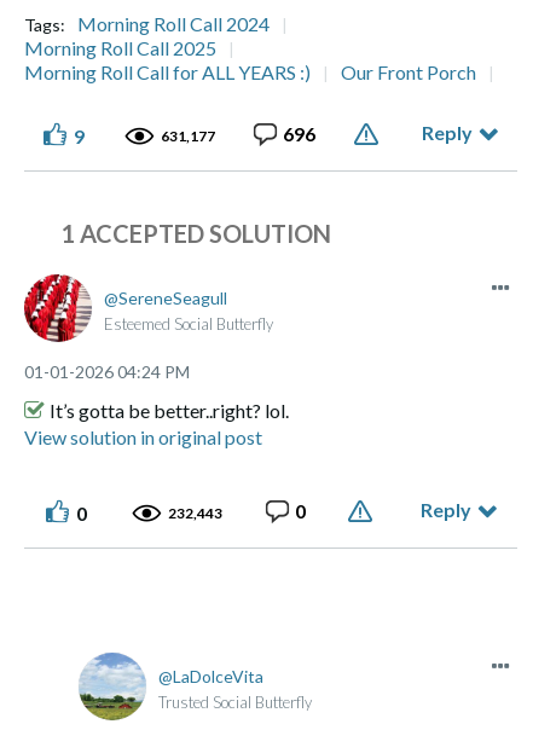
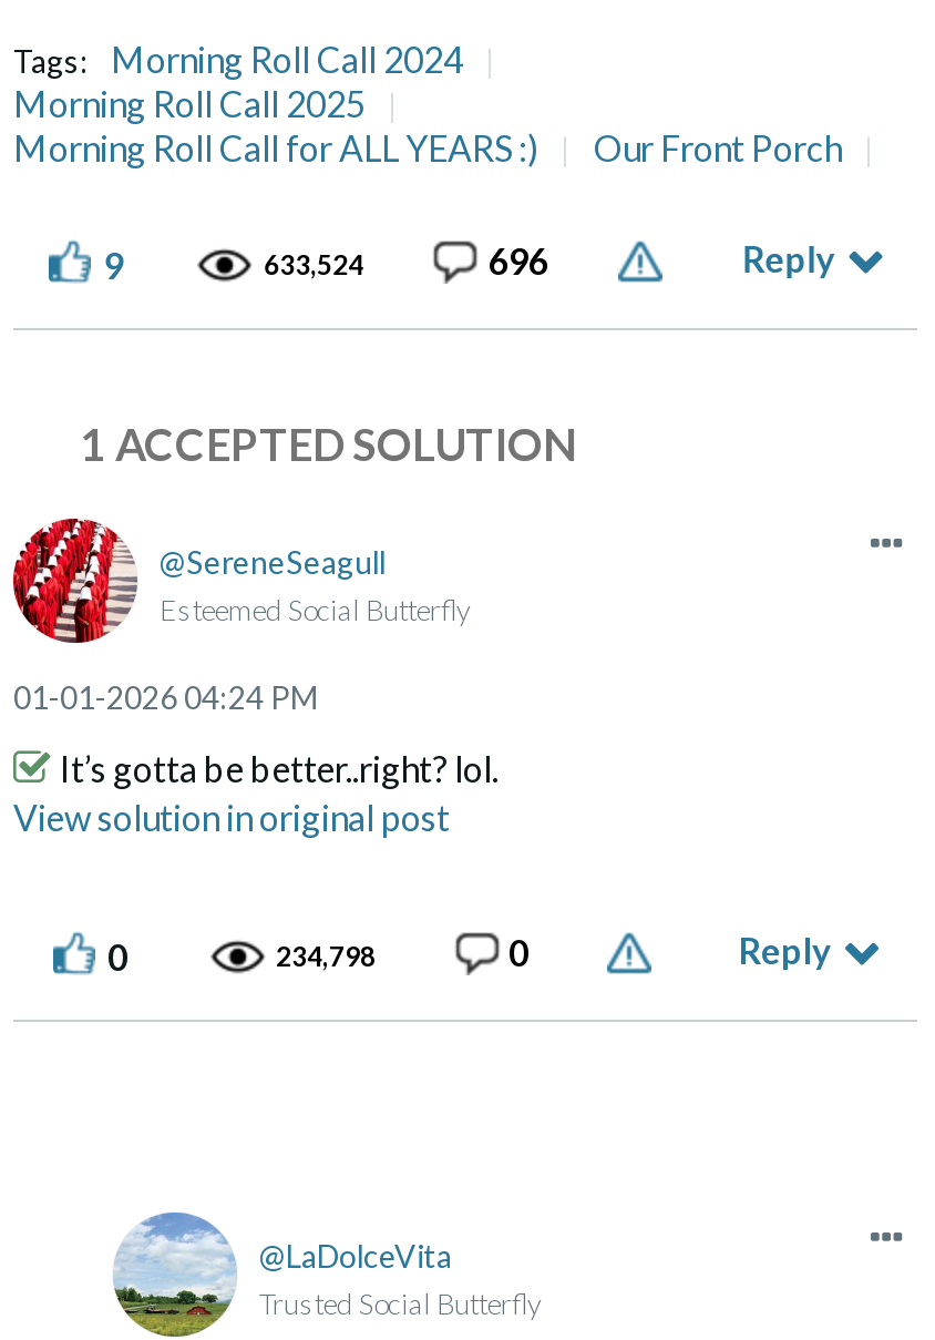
- 631,177
+ 633,524

- 232,443
+ 234,798
